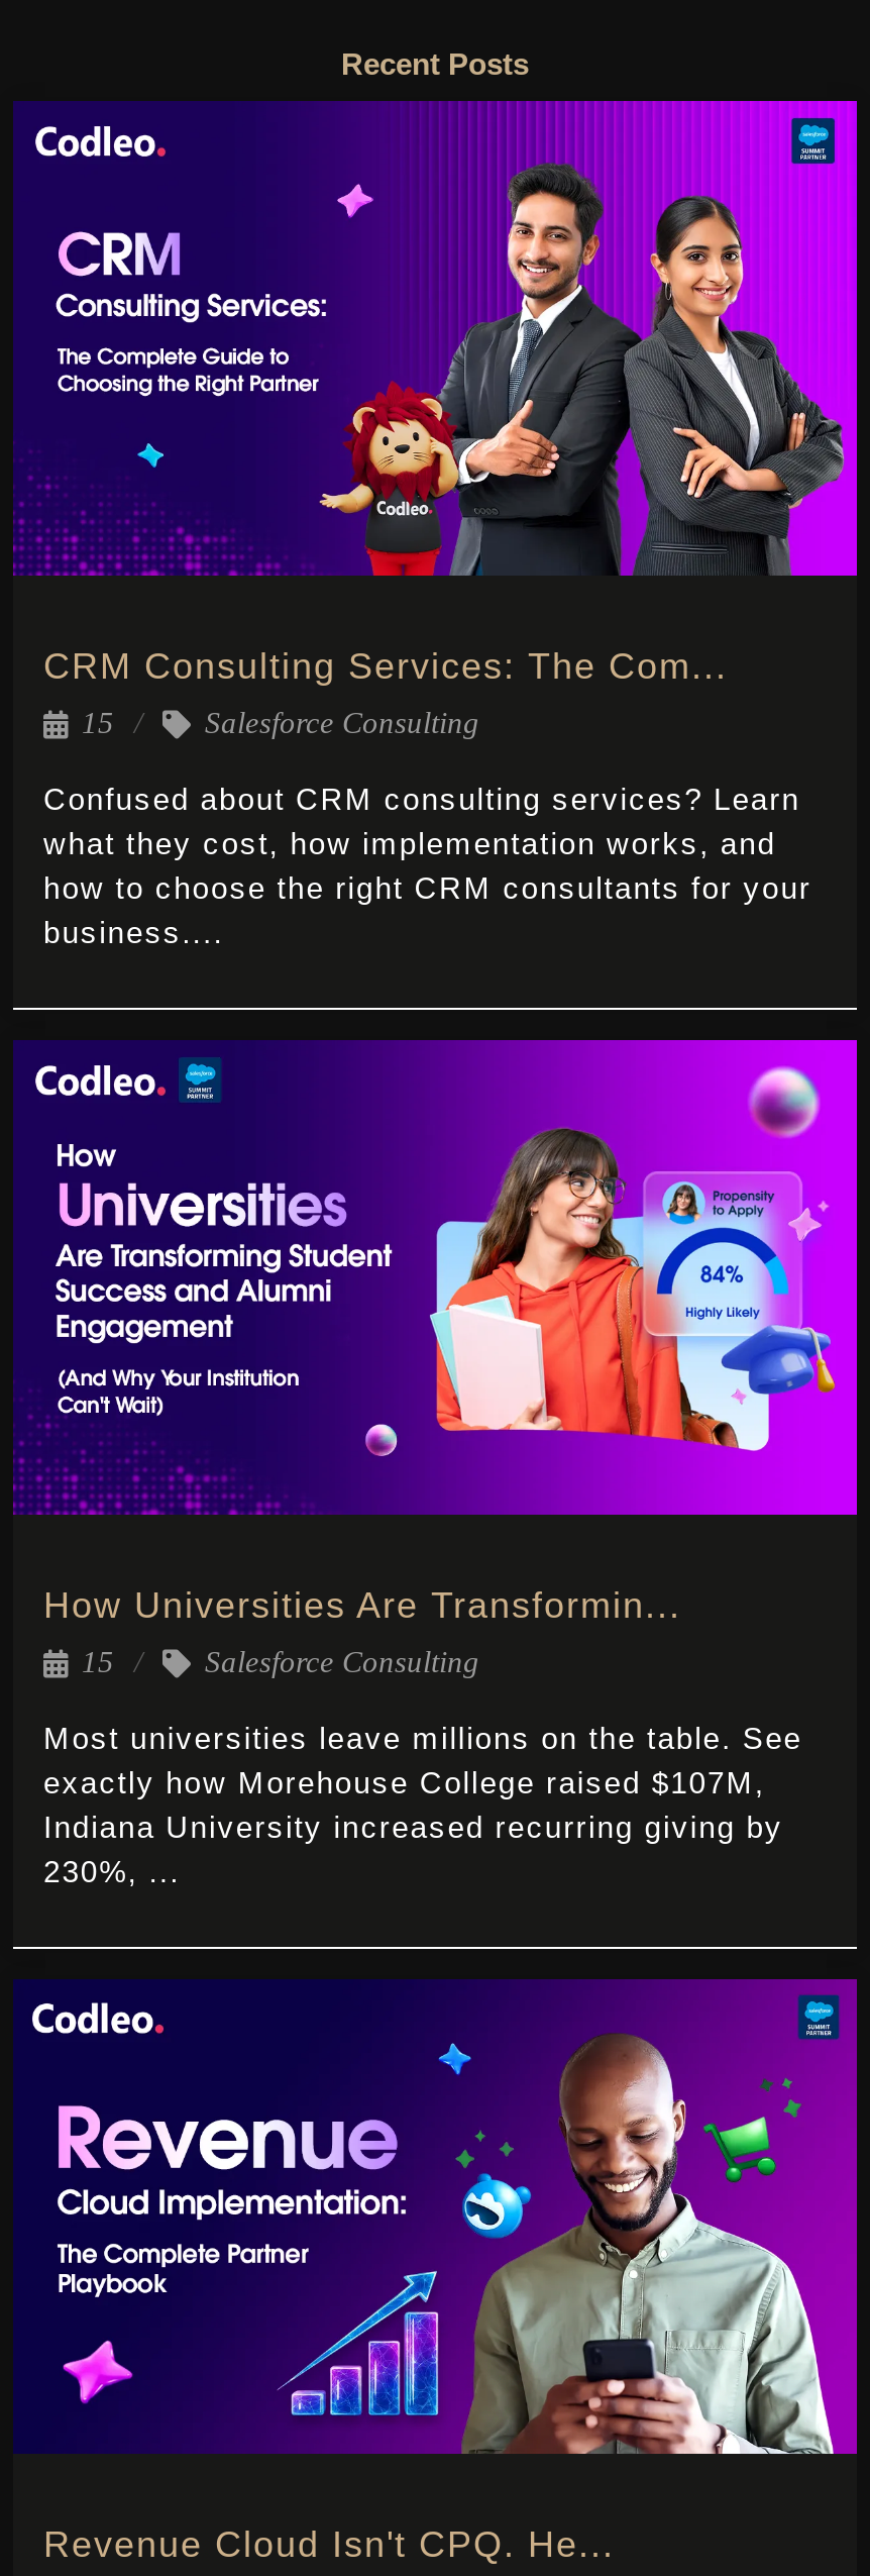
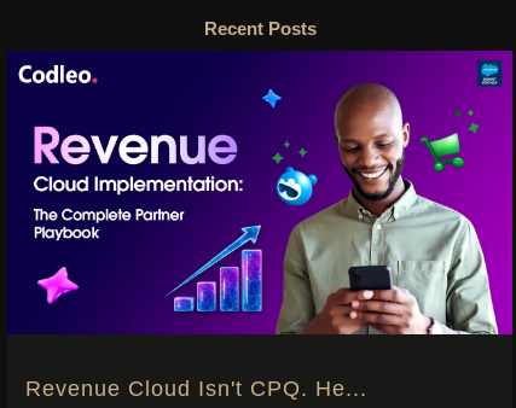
- [image]
- CRM Consulting Services: The Com...
- 15
- Salesforce Consulting
- Confused about CRM consulting services? Learn
- what they cost, how implementation works, and
- how to choose the right CRM consultants for your
- business....

- [image]
- How Universities Are Transformin...
- 15
- Salesforce Consulting
- Most universities leave millions on the table. See
- exactly how Morehouse College raised $107M,
- Indiana University increased recurring giving by
- 230%, ...
